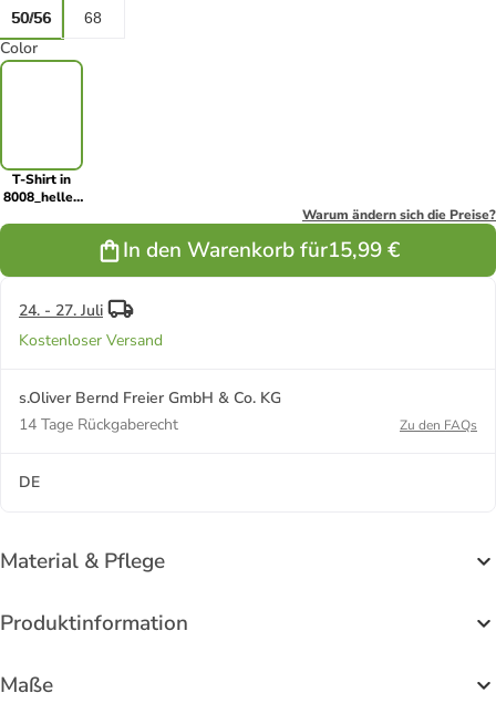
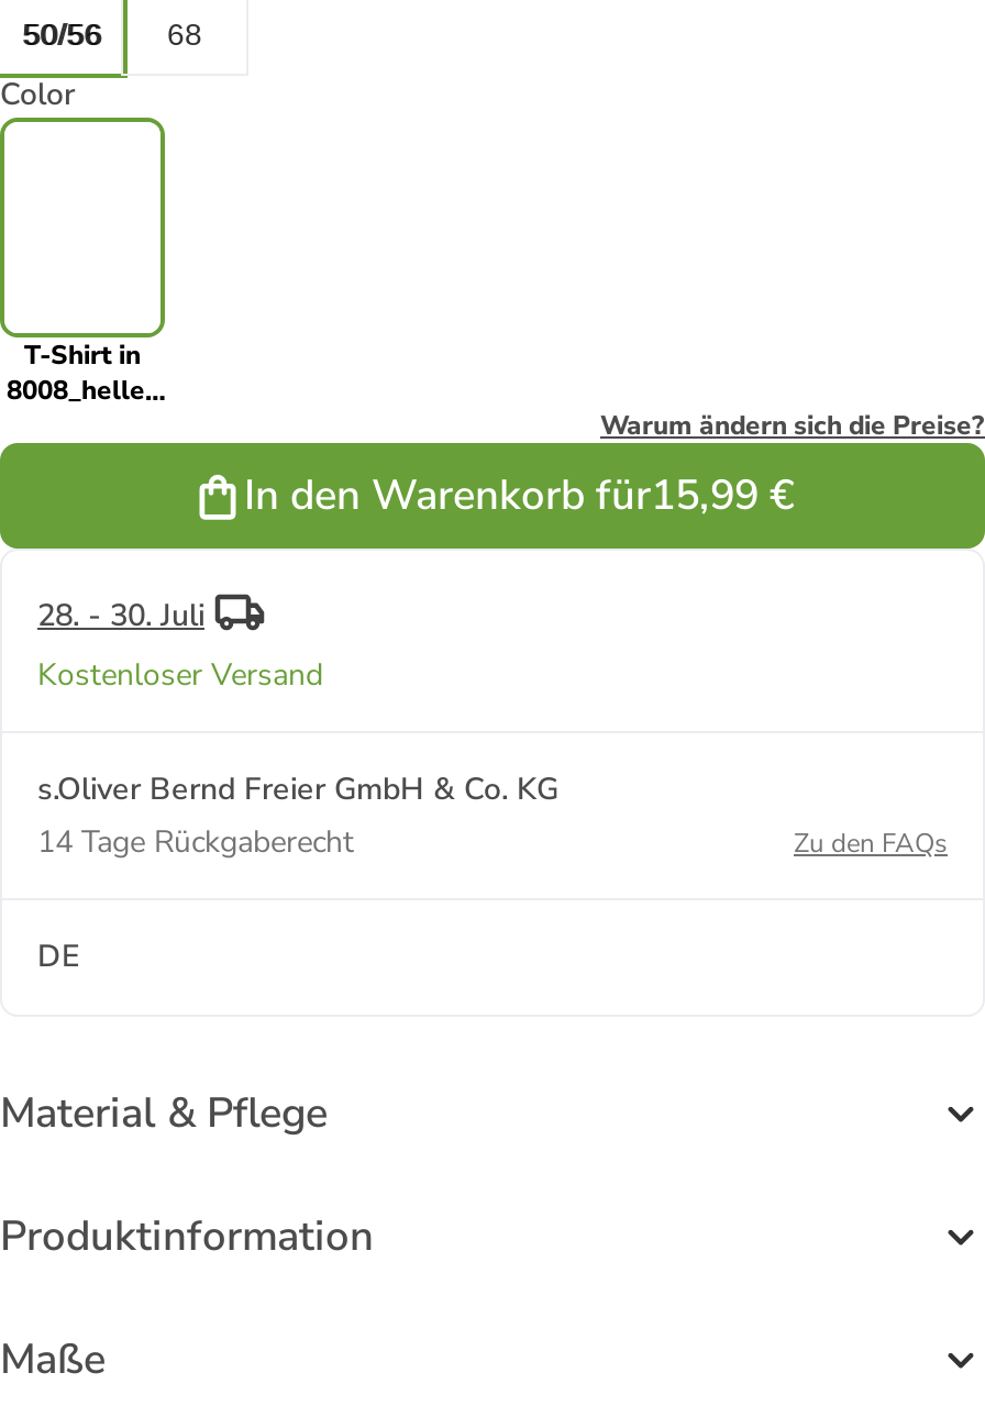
- 24. - 27. Juli
+ 28. - 30. Juli
